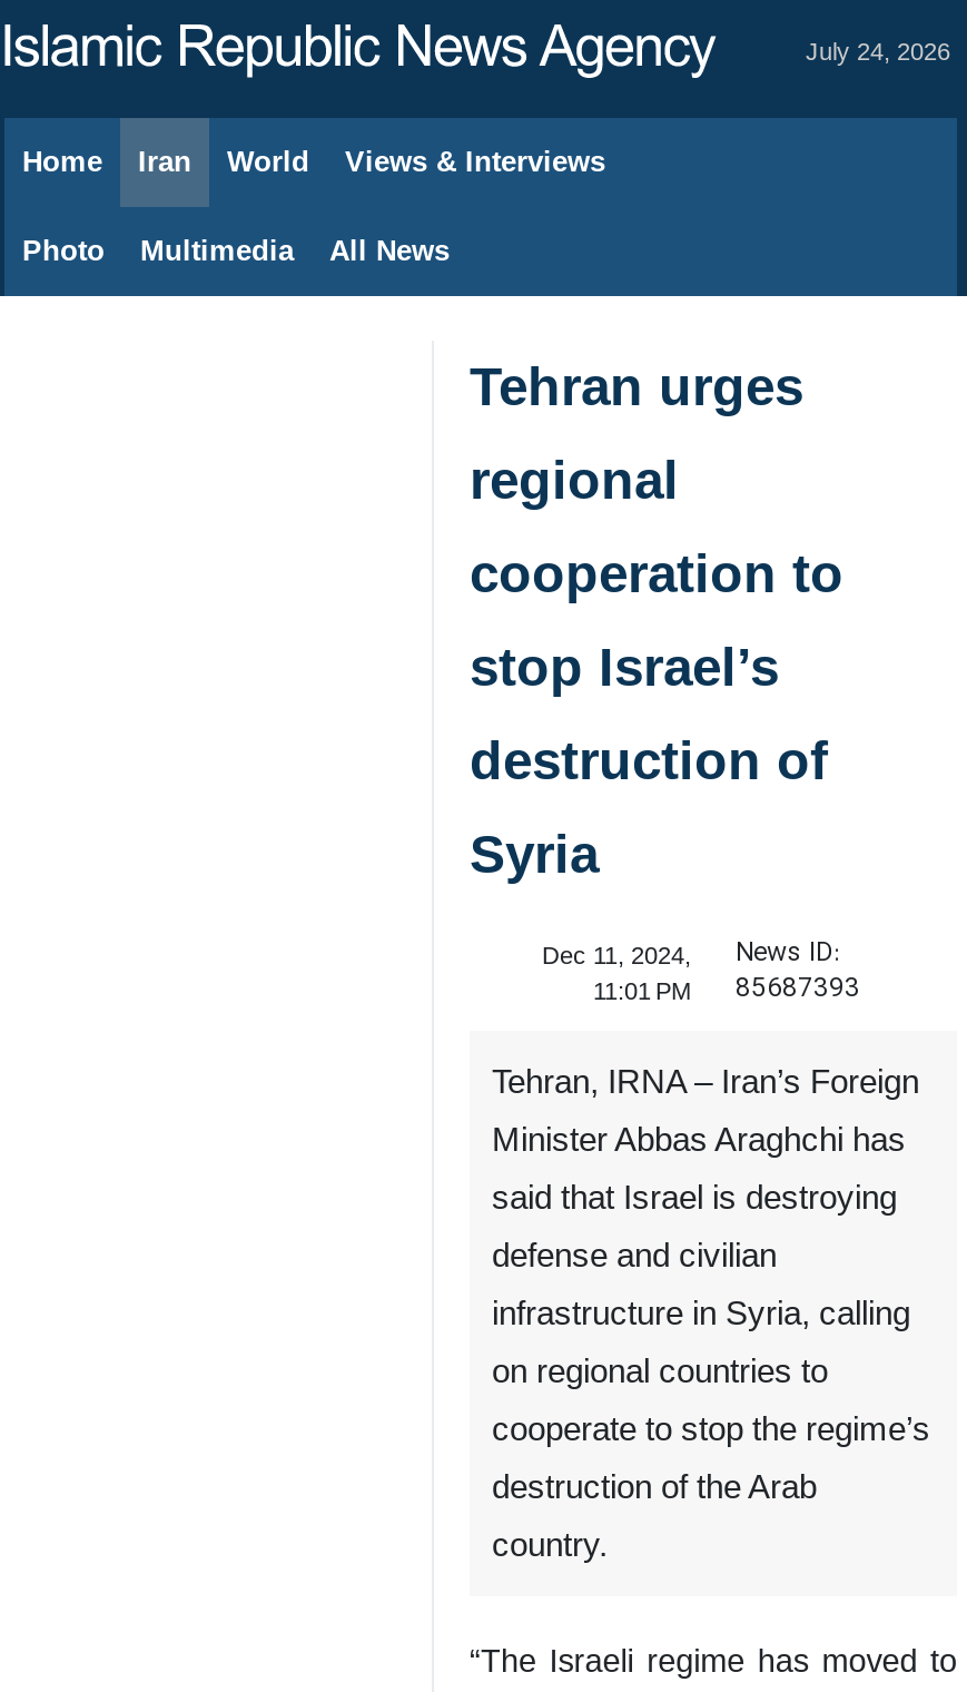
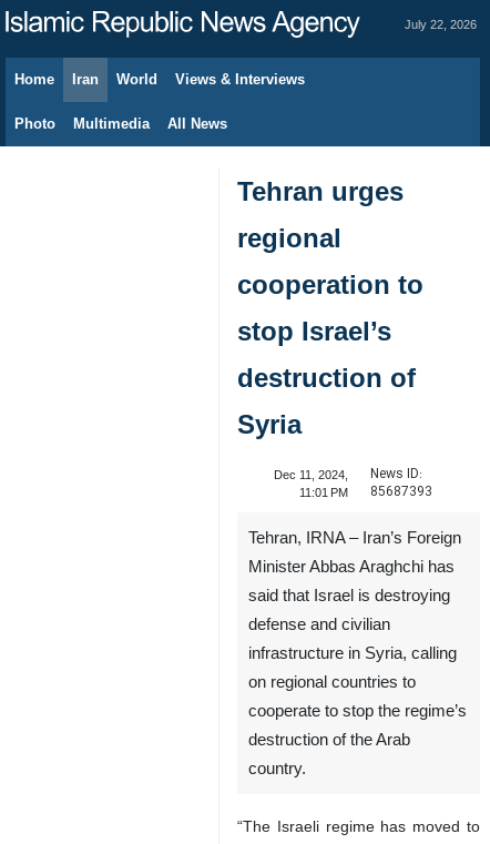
- July 24, 2026
+ July 22, 2026
